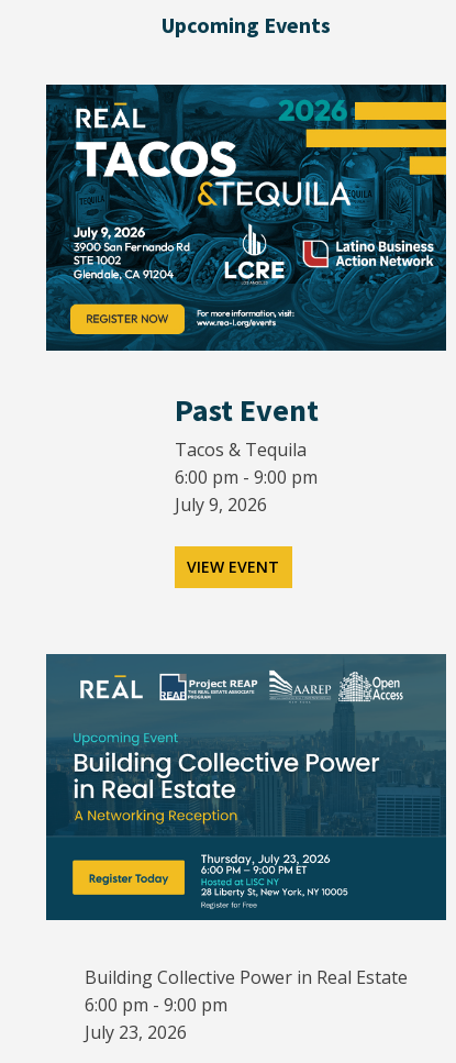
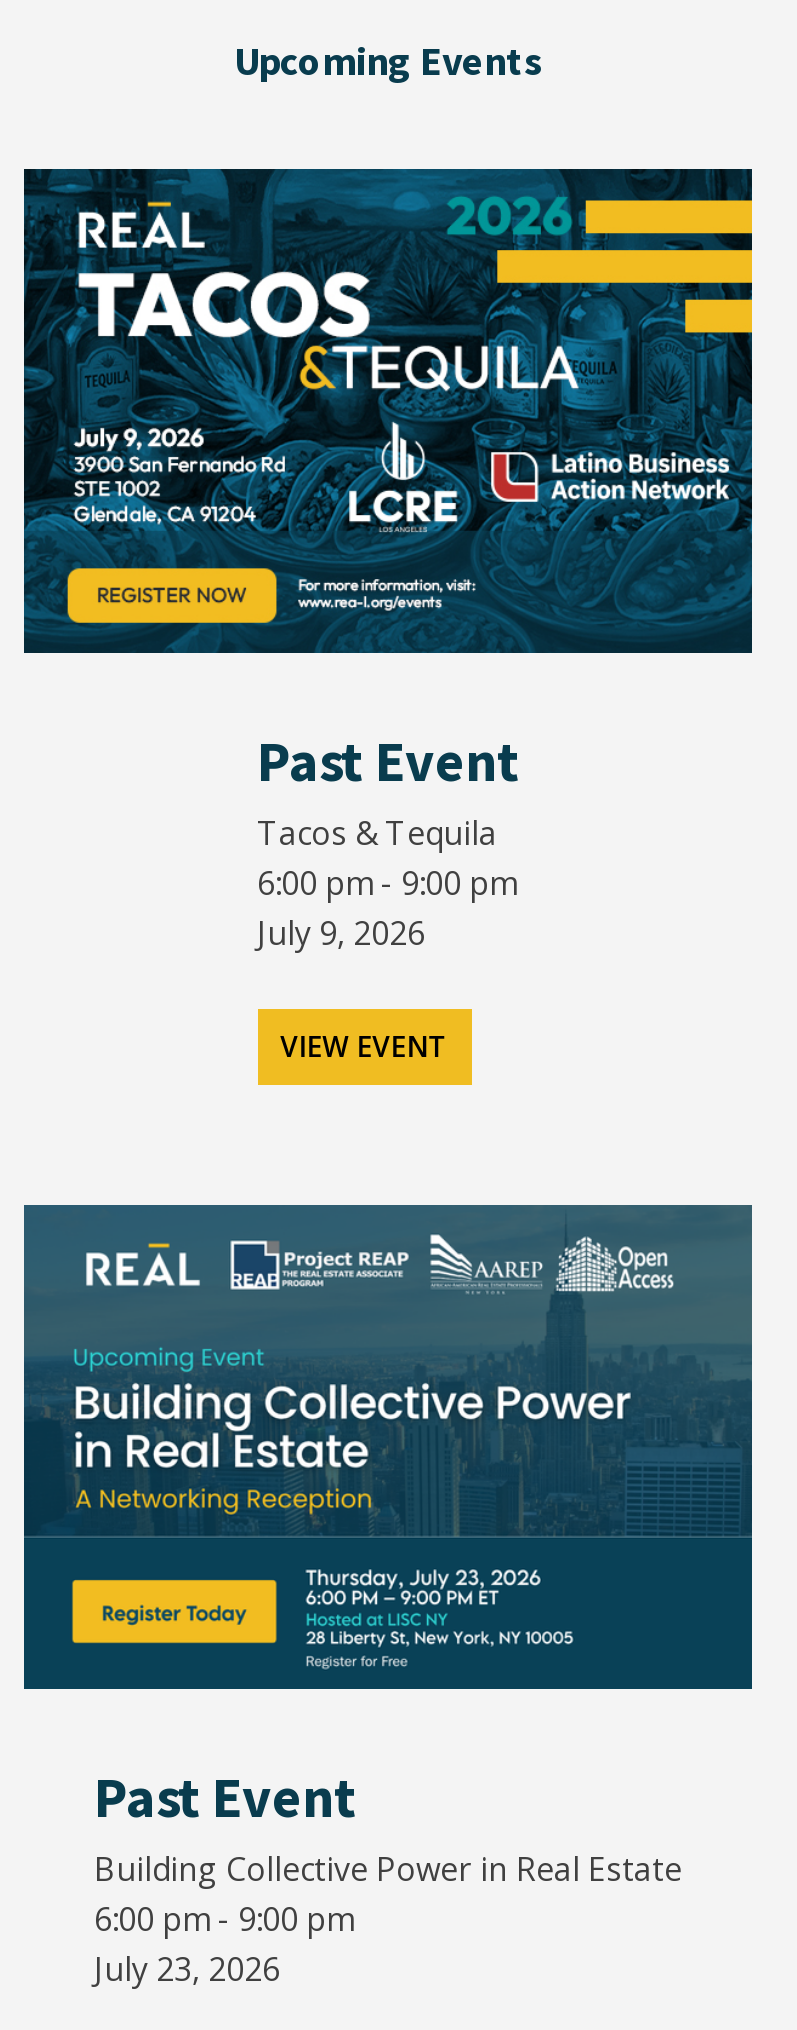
+ Past Event
